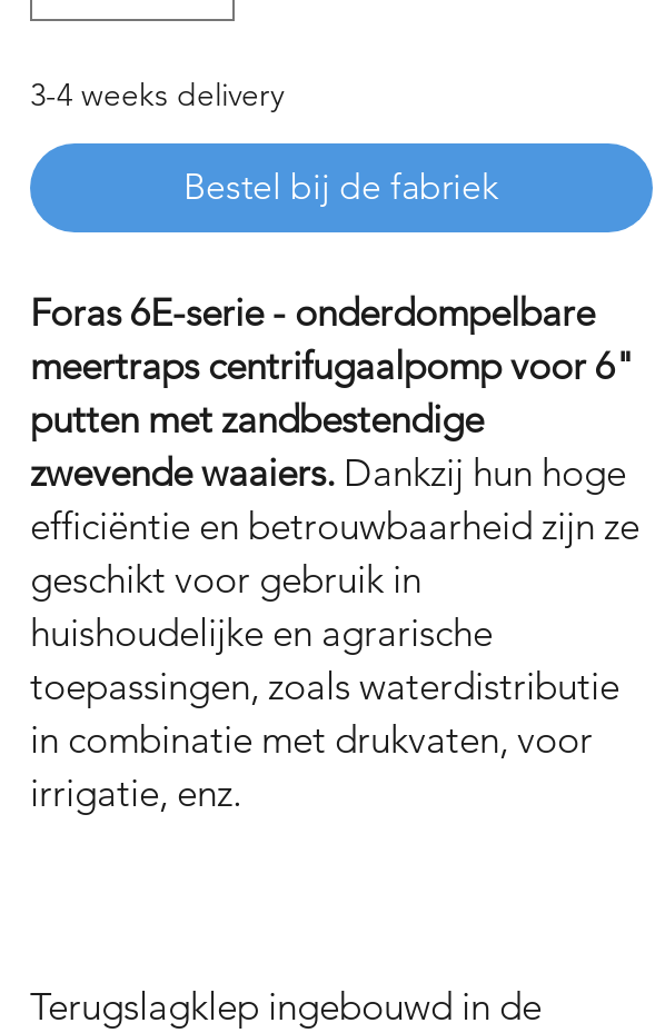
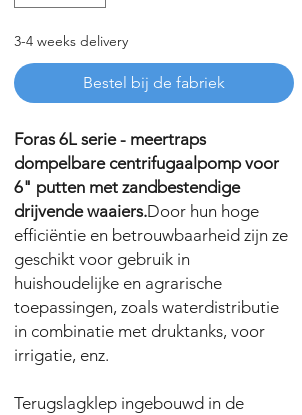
- Foras 6E-serie - onderdompelbare
- meertraps centrifugaalpomp voor 6"
- putten met zandbestendige
- zwevende waaiers. Dankzij hun hoge
+ Foras 6L serie - meertraps
+ dompelbare centrifugaalpomp voor
+ 6" putten met zandbestendige
+ drijvende waaiers. Door hun hoge

- in combinatie met drukvaten, voor
+ in combinatie met druktanks, voor
